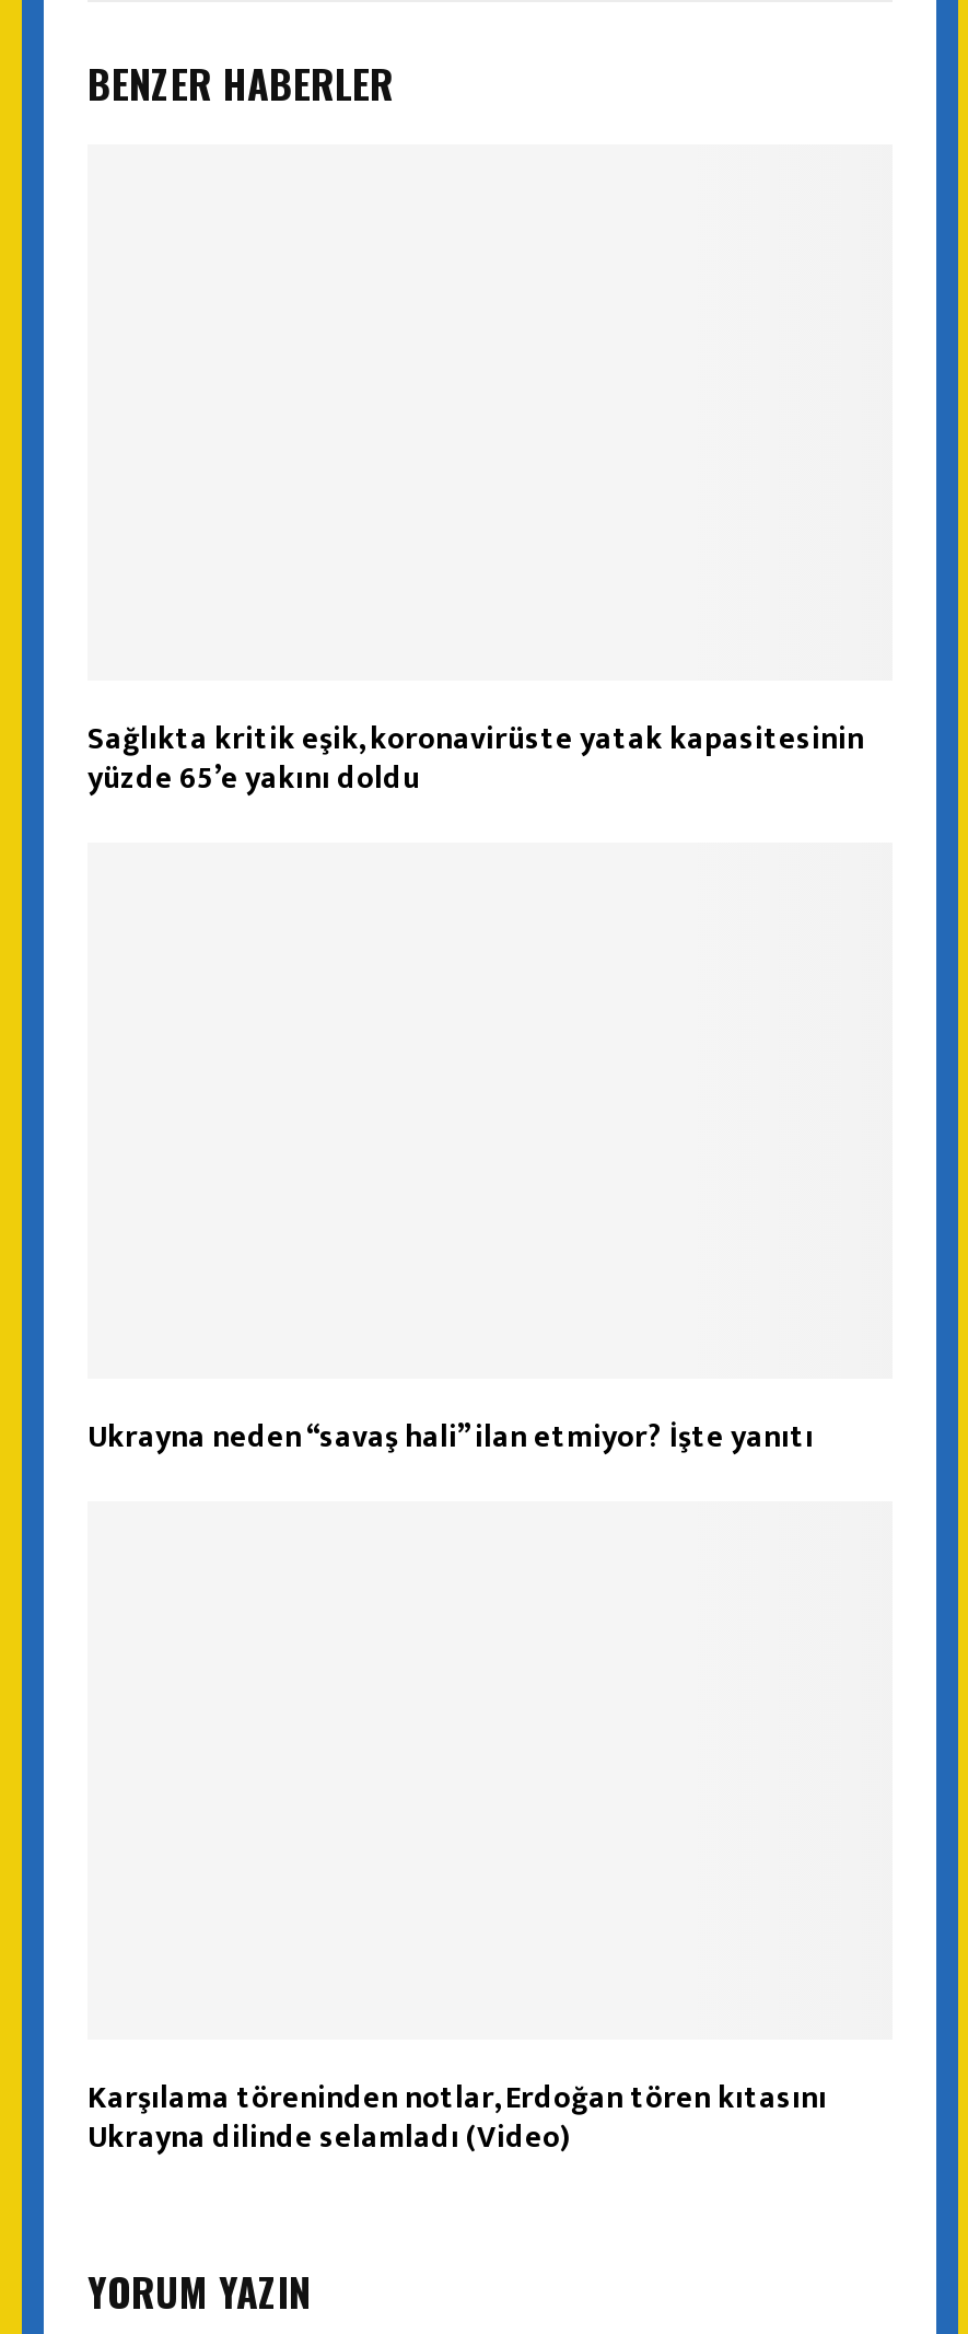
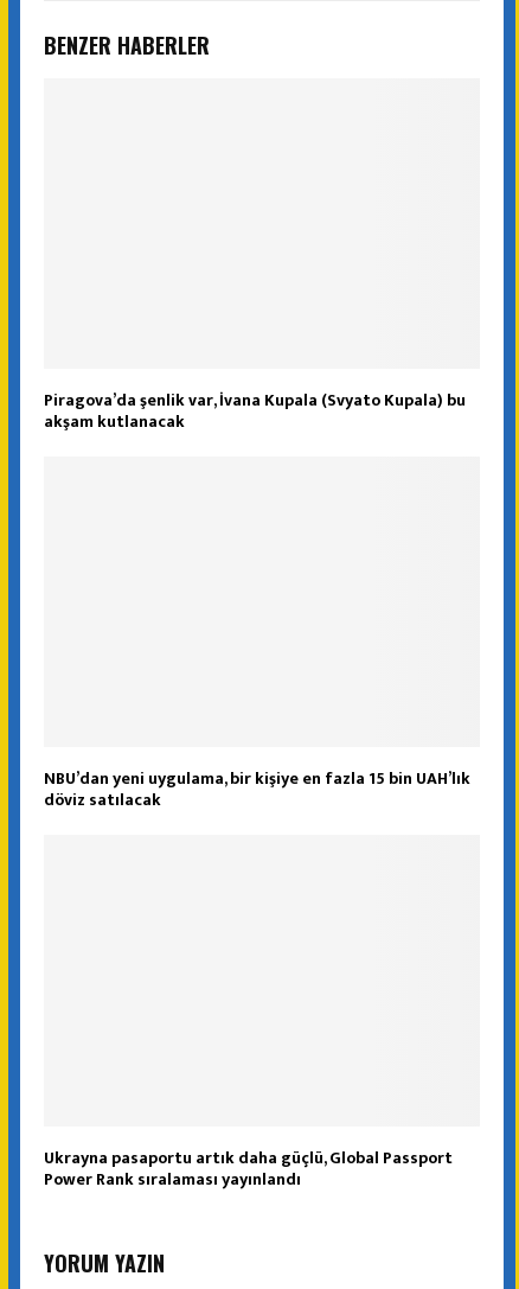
- Sağlıkta kritik eşik, koronavirüste yatak kapasitesinin
- yüzde 65’e yakını doldu
+ Piragova’da şenlik var, İvana Kupala (Svyato Kupala) bu
+ akşam kutlanacak

- Ukrayna neden “savaş hali” ilan etmiyor? İşte yanıtı
+ NBU’dan yeni uygulama, bir kişiye en fazla 15 bin UAH’lık
+ döviz satılacak

- Karşılama töreninden notlar, Erdoğan tören kıtasını
- Ukrayna dilinde selamladı (Video)
+ Ukrayna pasaportu artık daha güçlü, Global Passport
+ Power Rank sıralaması yayınlandı
